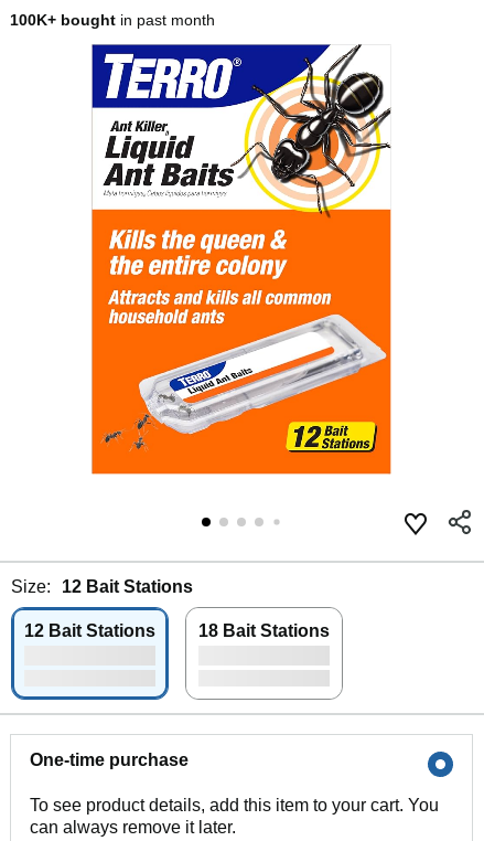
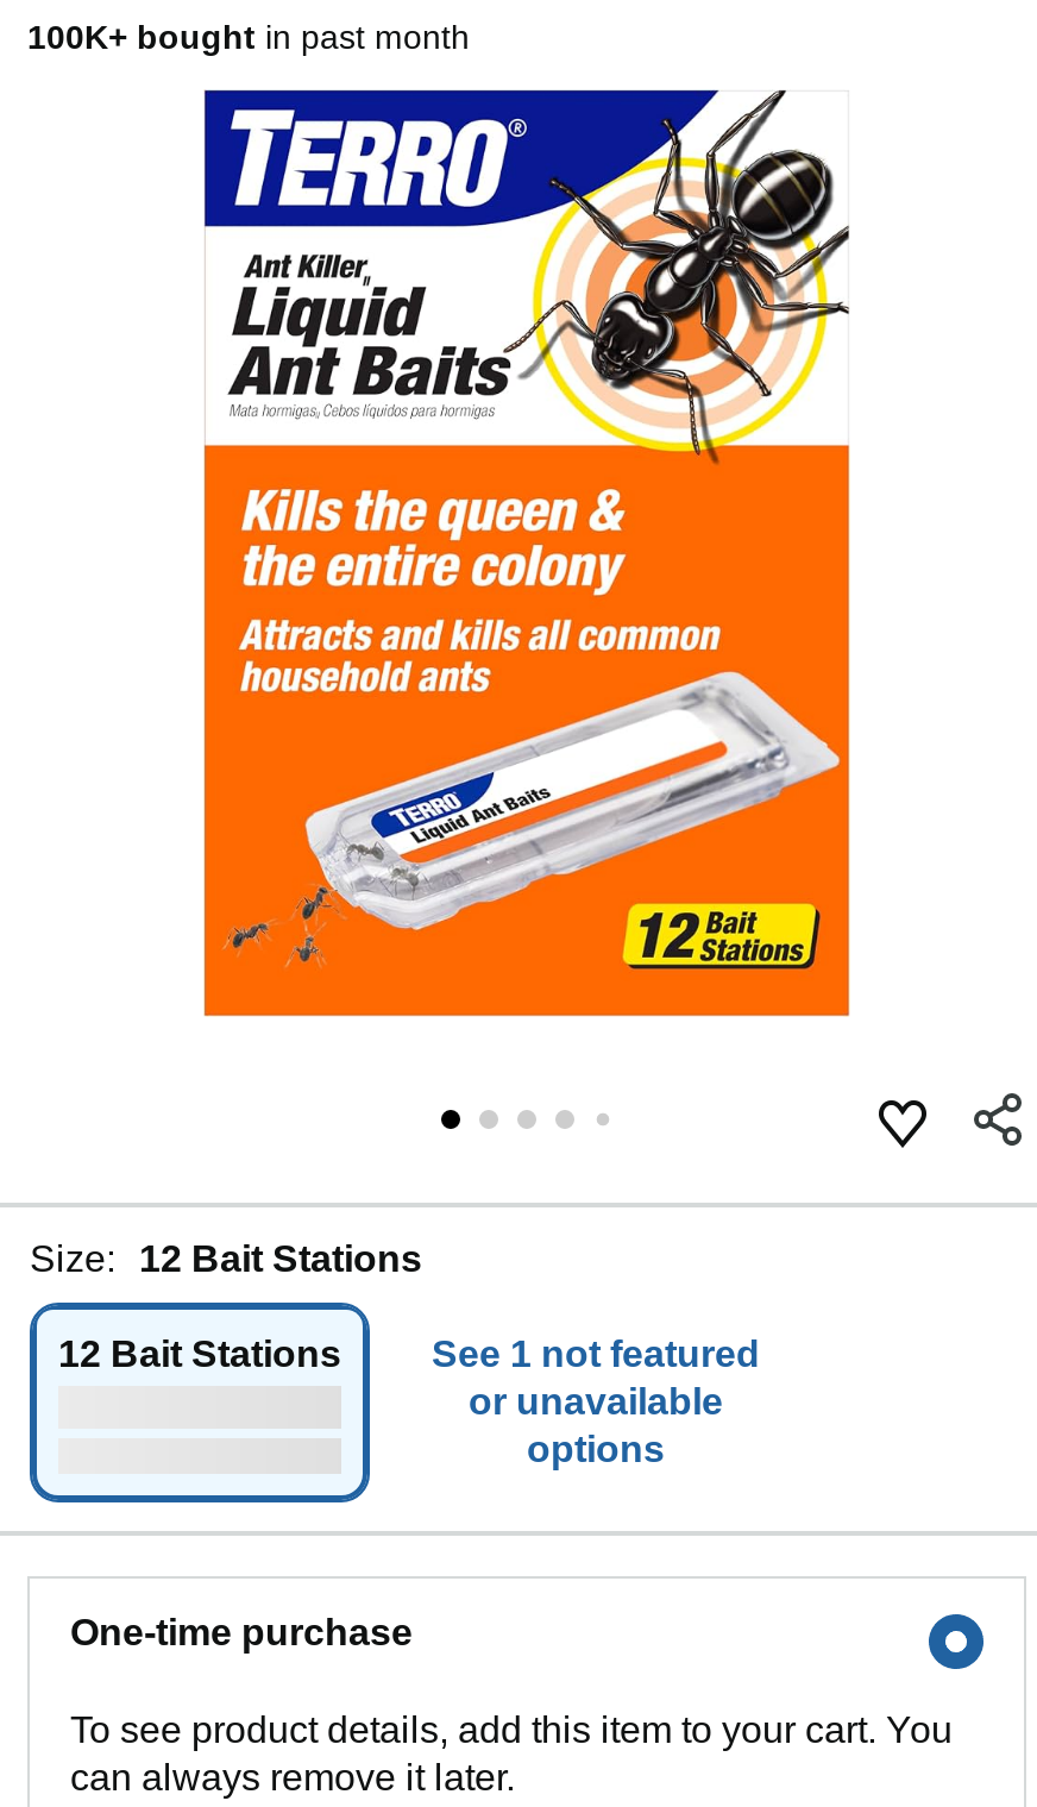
- 18 Bait Stations
+ See 1 not featured
+ or unavailable
+ options
